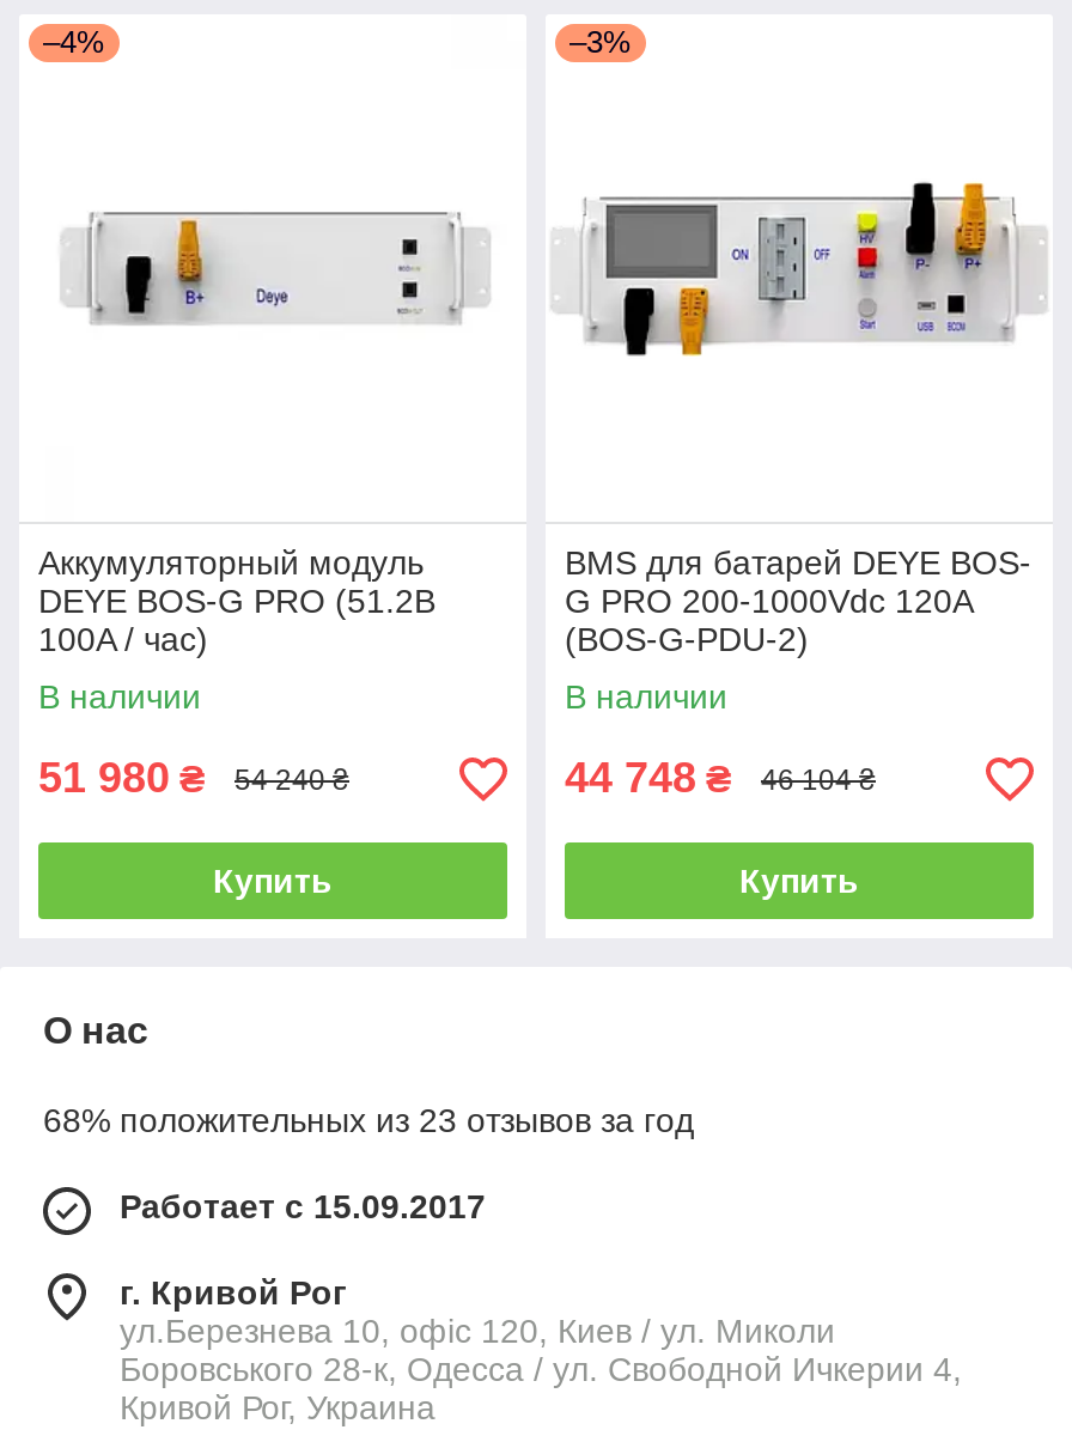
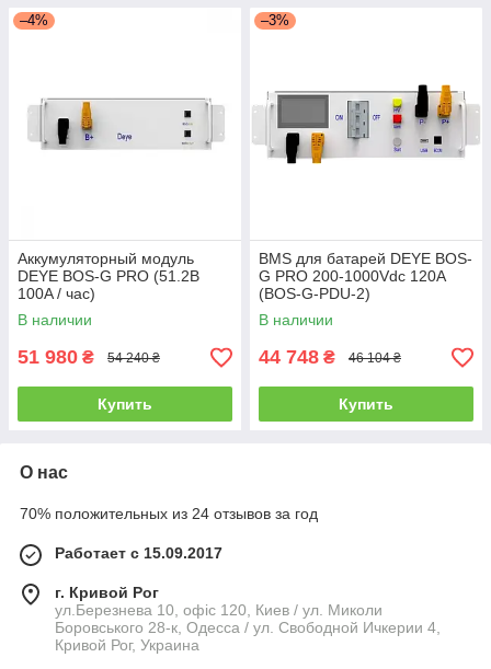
- 68% положительных из 23 отзывов за год
+ 70% положительных из 24 отзывов за год
